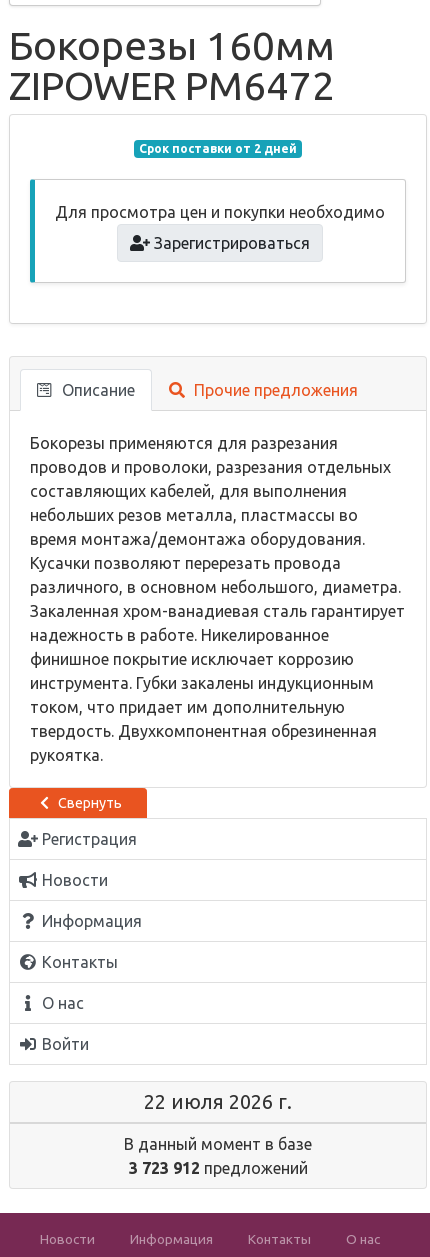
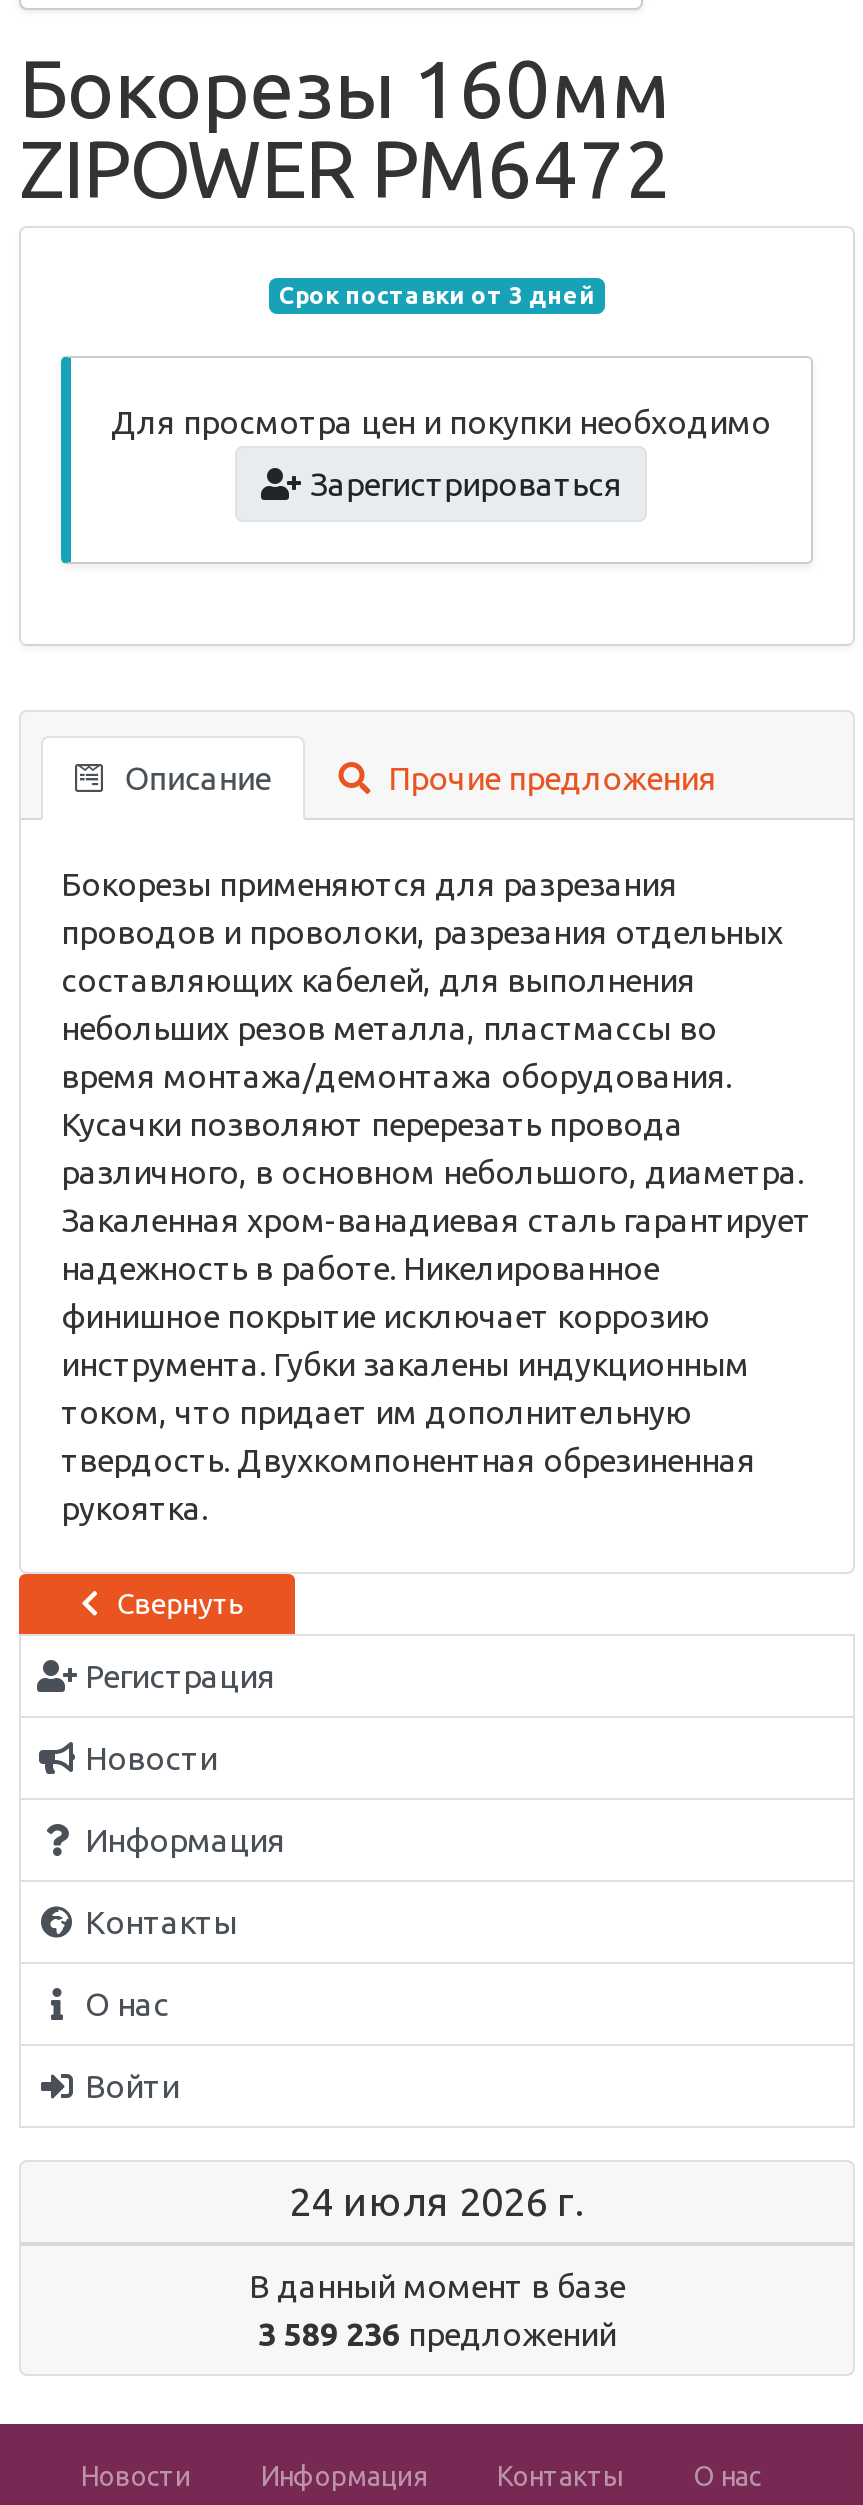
- Срок поставки от 2 дней
+ Срок поставки от 3 дней

- 22 июля 2026 г.
+ 24 июля 2026 г.

- 3 723 912 предложений
+ 3 589 236 предложений
